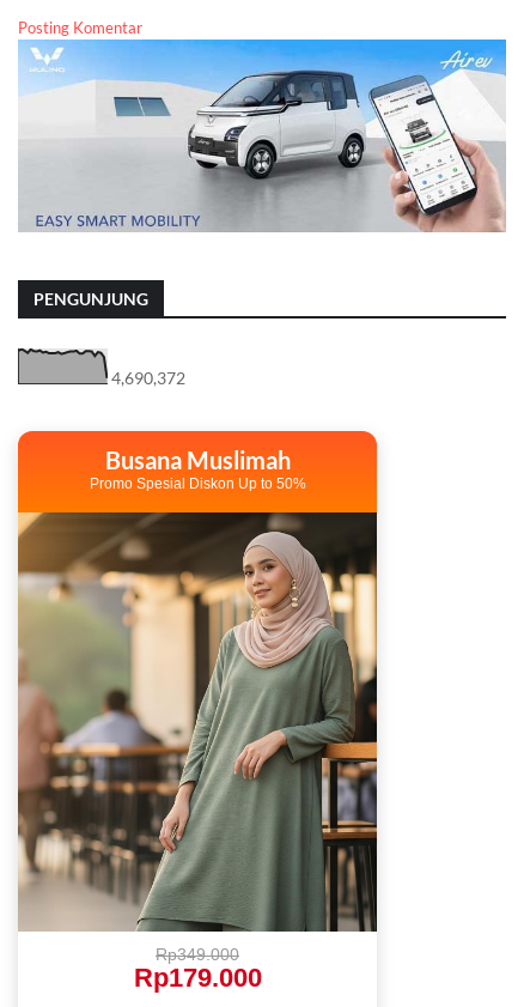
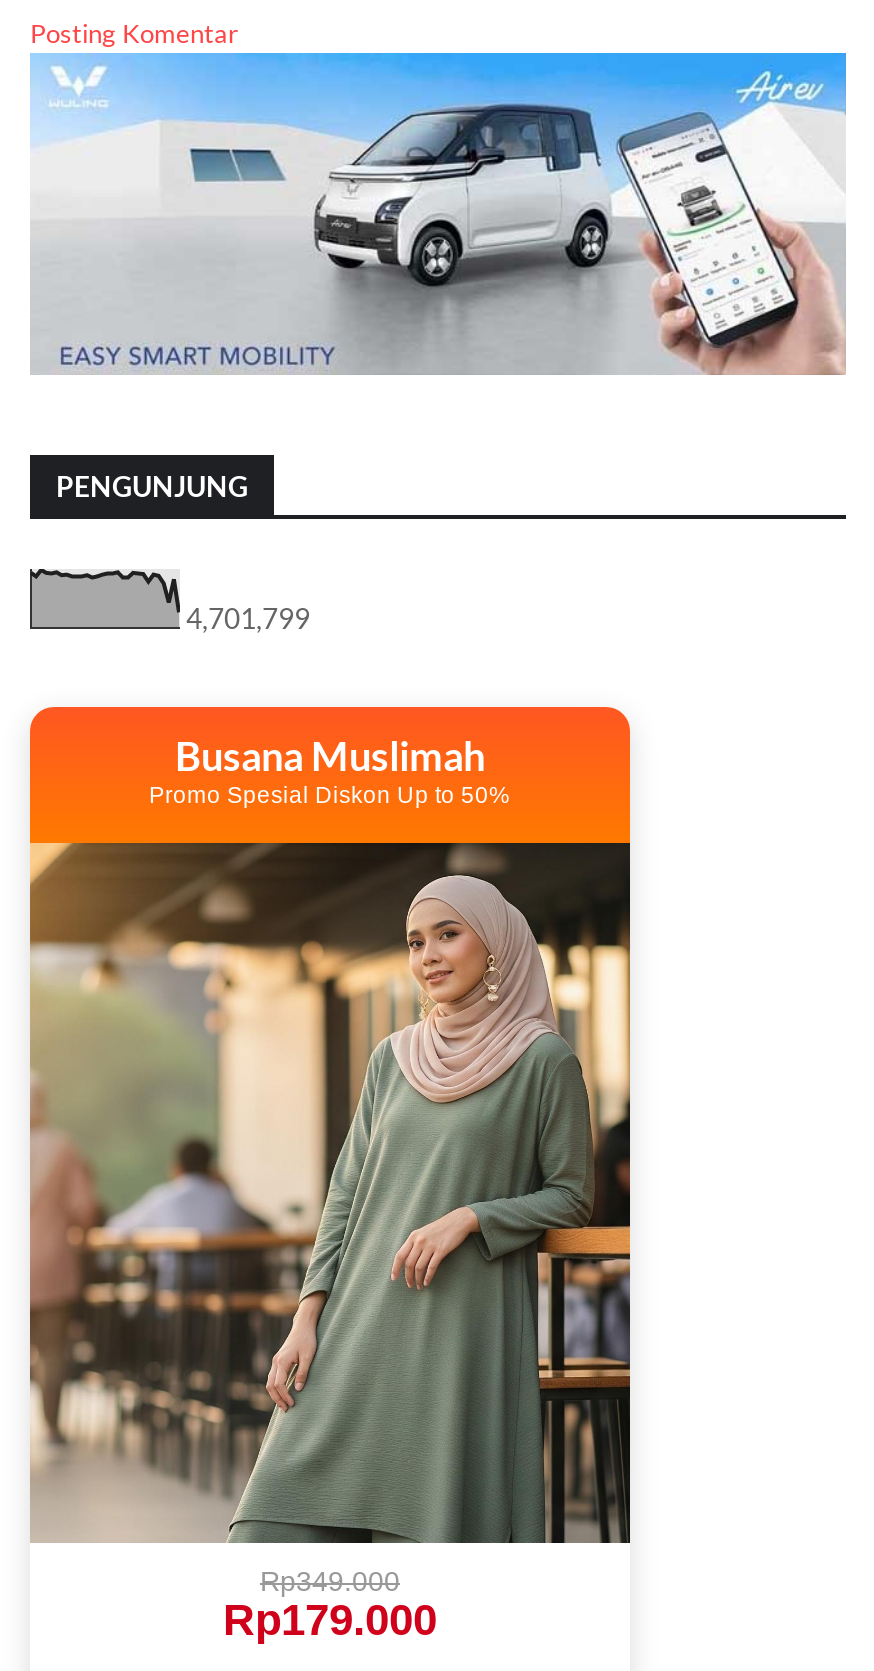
- 4,690,372
+ 4,701,799
